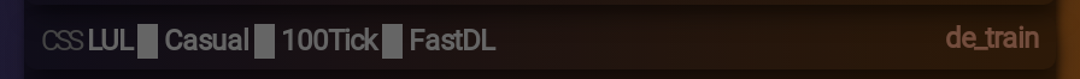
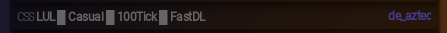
- de_train
+ de_aztec
